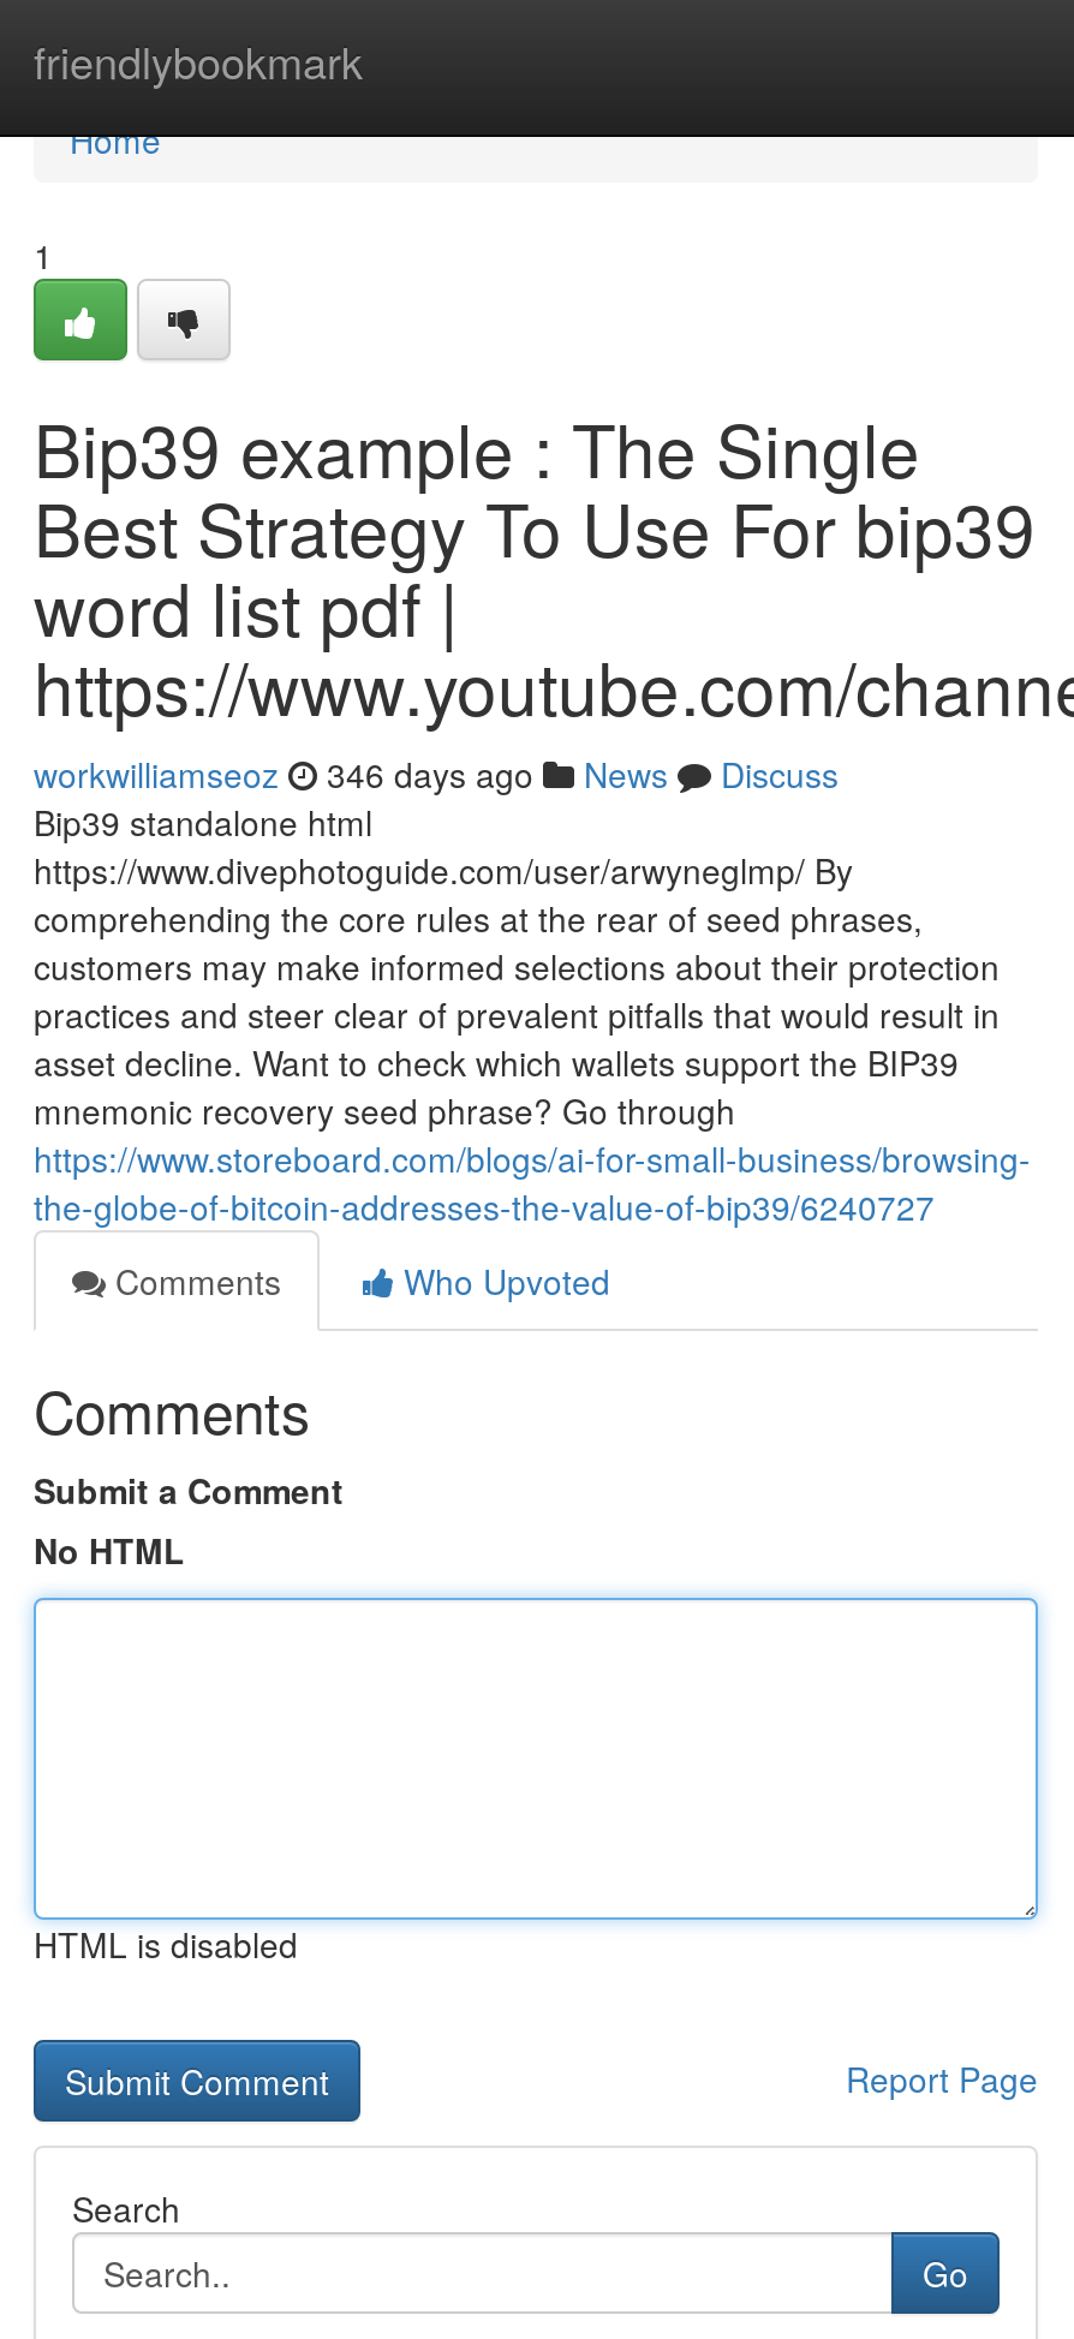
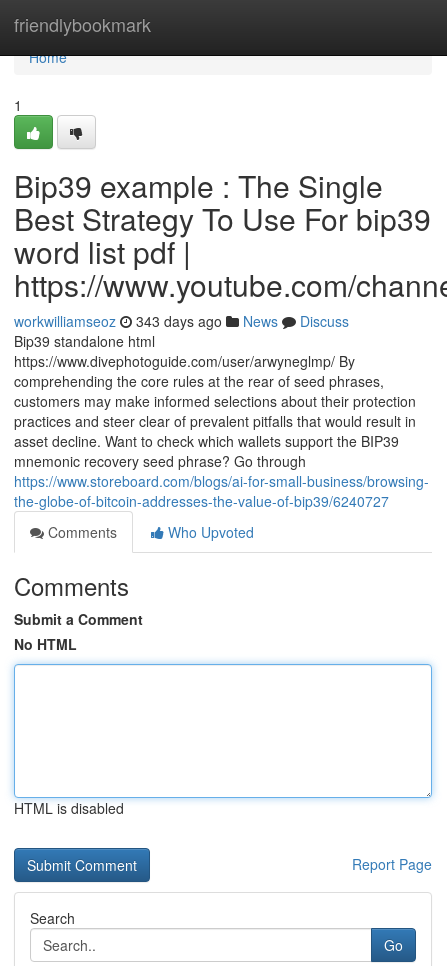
- workwilliamseoz 346 days ago News Discuss
+ workwilliamseoz 343 days ago News Discuss
